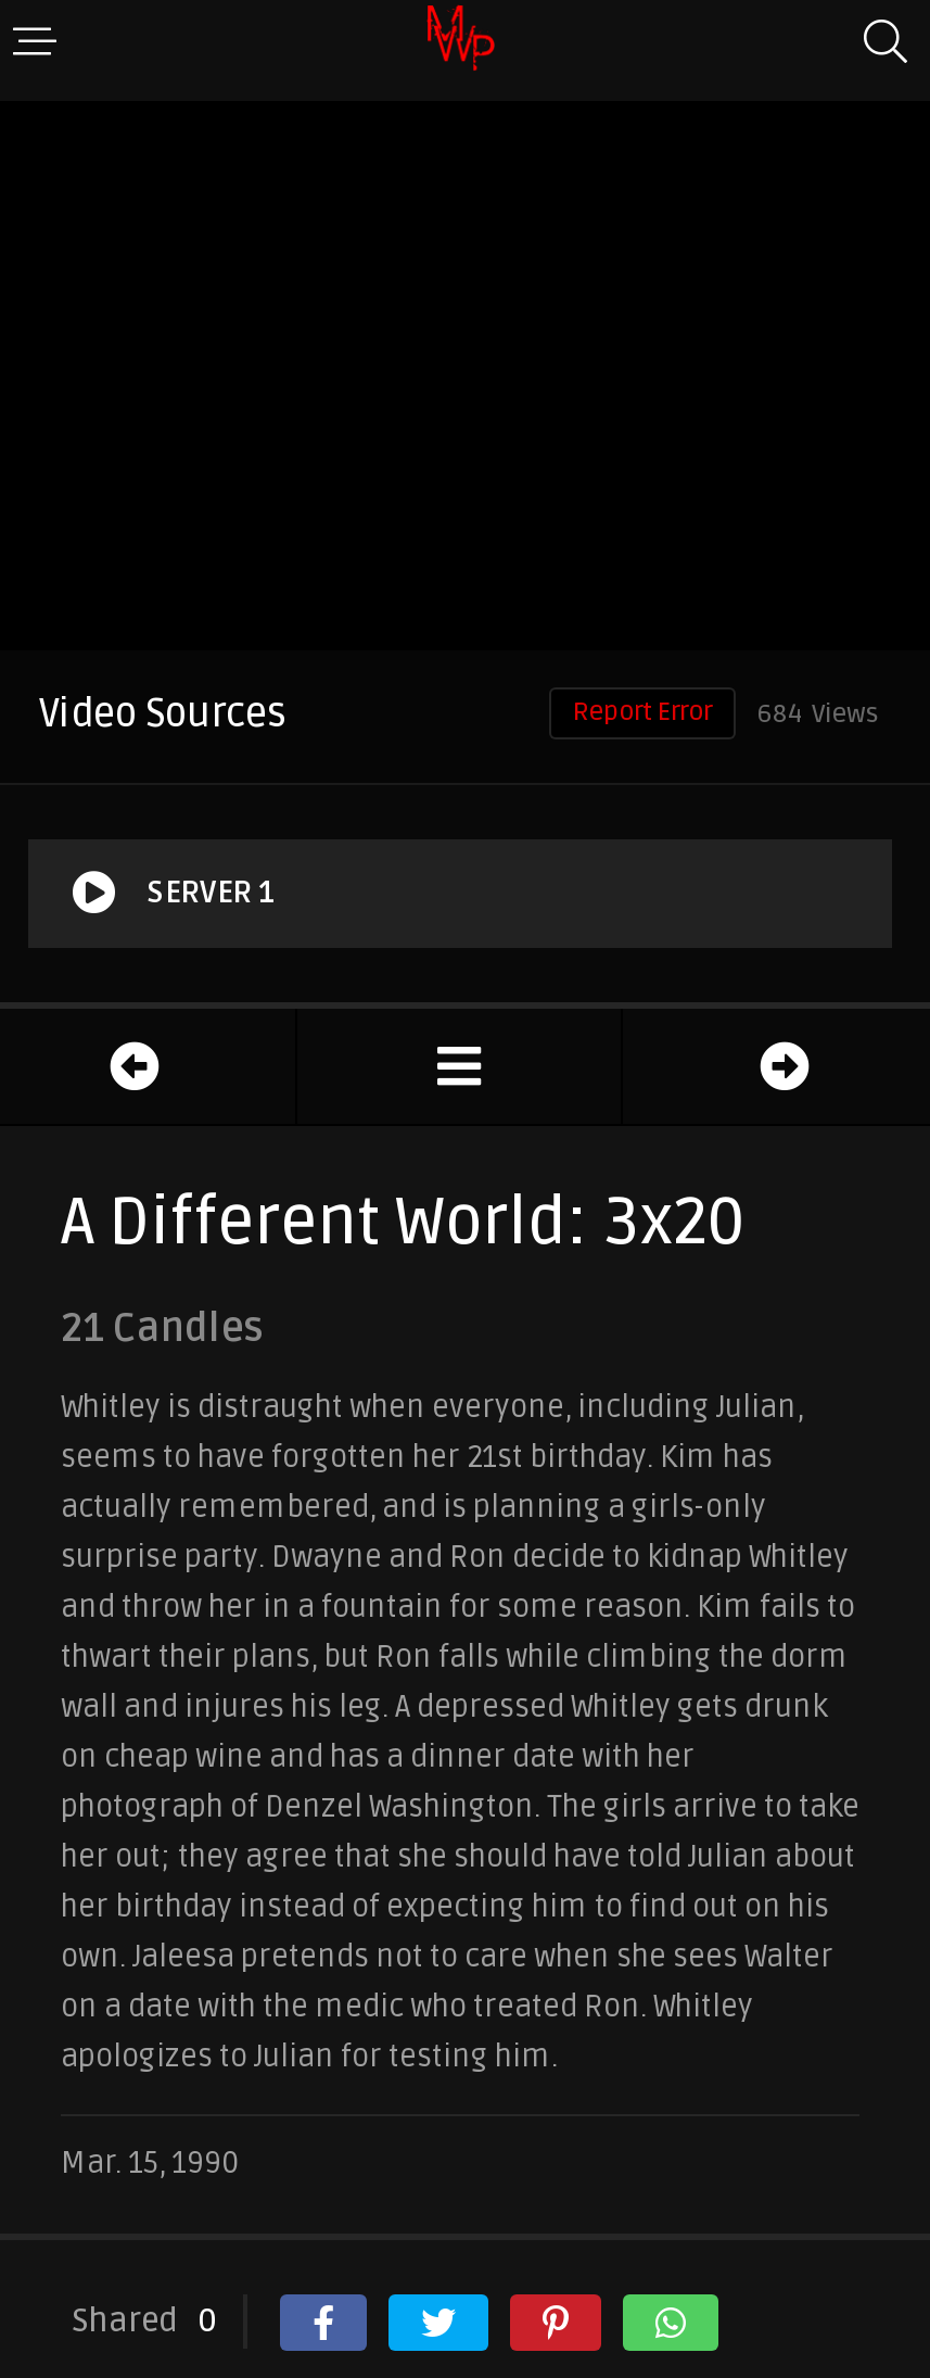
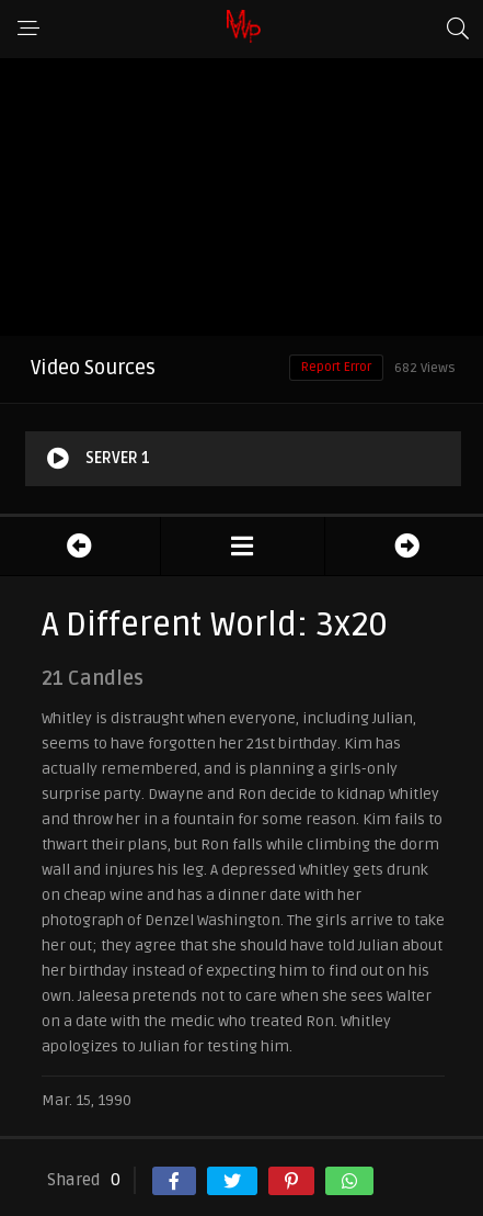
- Report Error 684 Views
+ Report Error 682 Views
